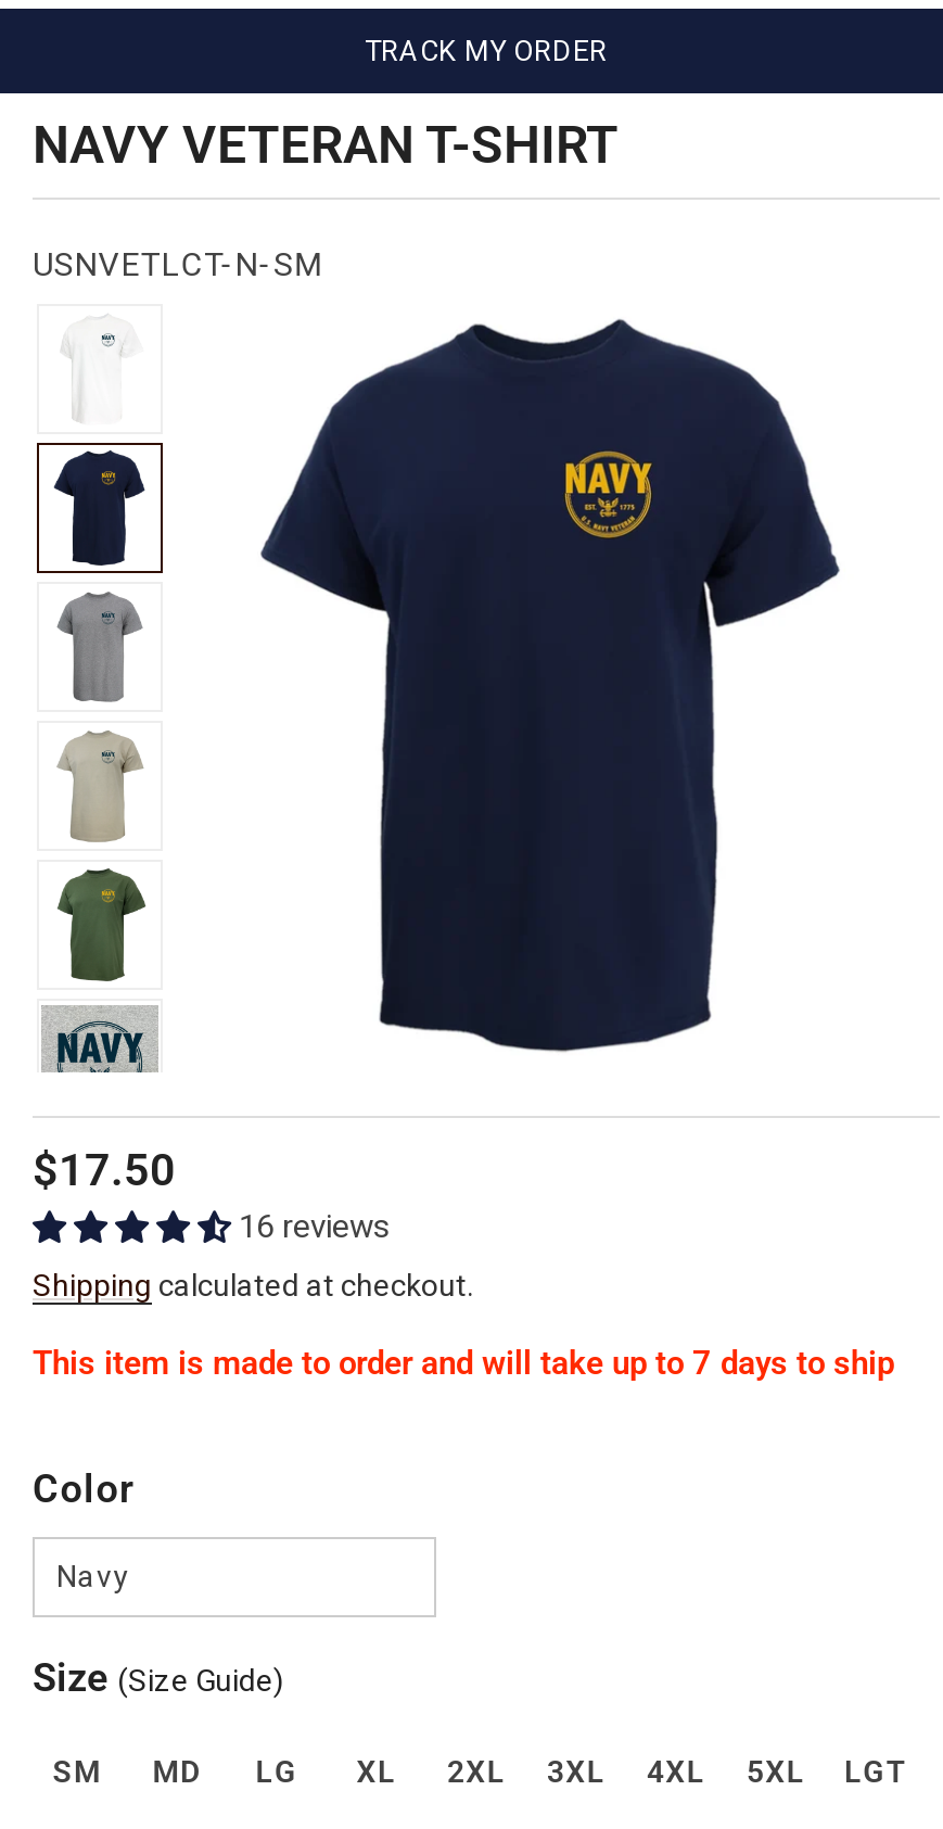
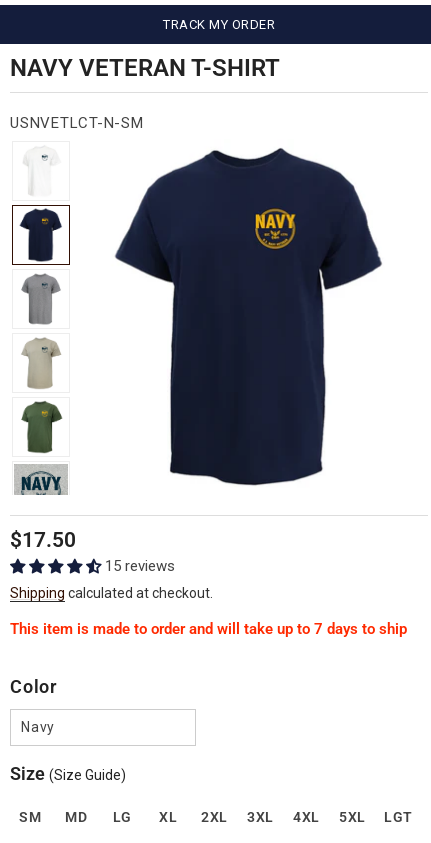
- 16 reviews
+ 15 reviews
